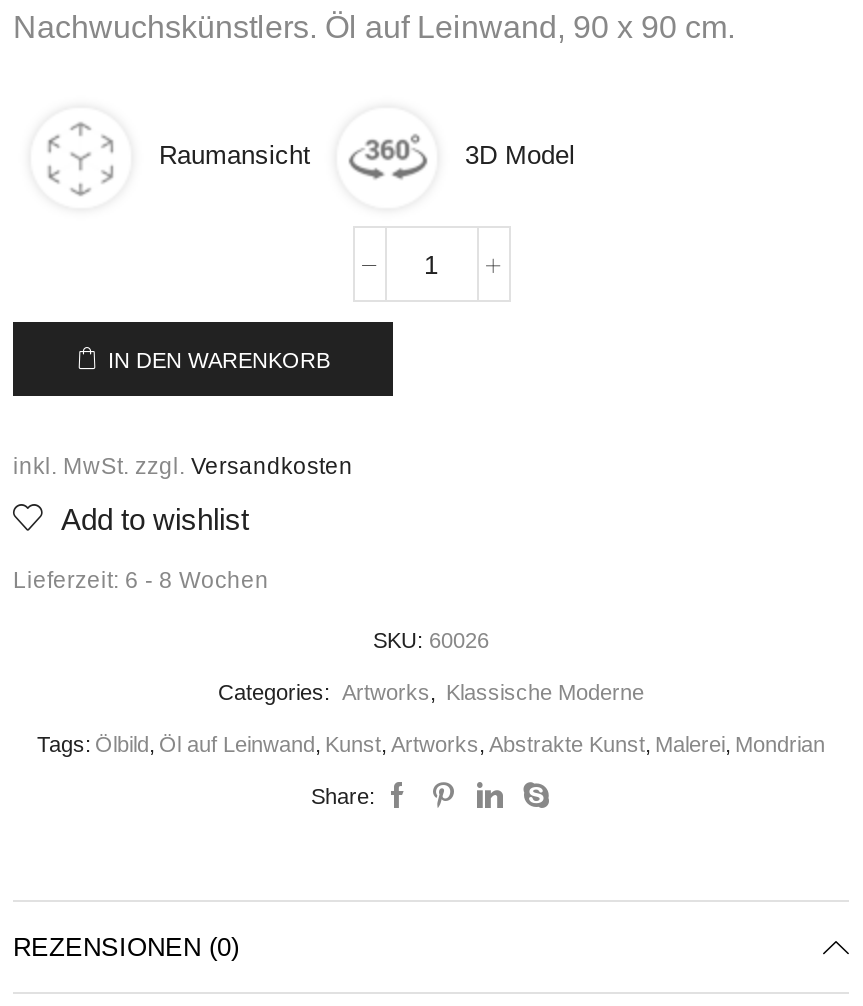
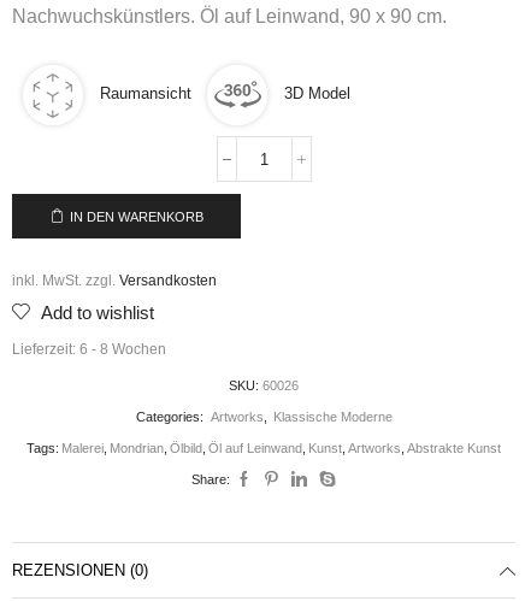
- Tags: Ölbild, Öl auf Leinwand, Kunst, Artworks, Abstrakte Kunst, Malerei, Mondrian
+ Tags: Malerei, Mondrian, Ölbild, Öl auf Leinwand, Kunst, Artworks, Abstrakte Kunst
